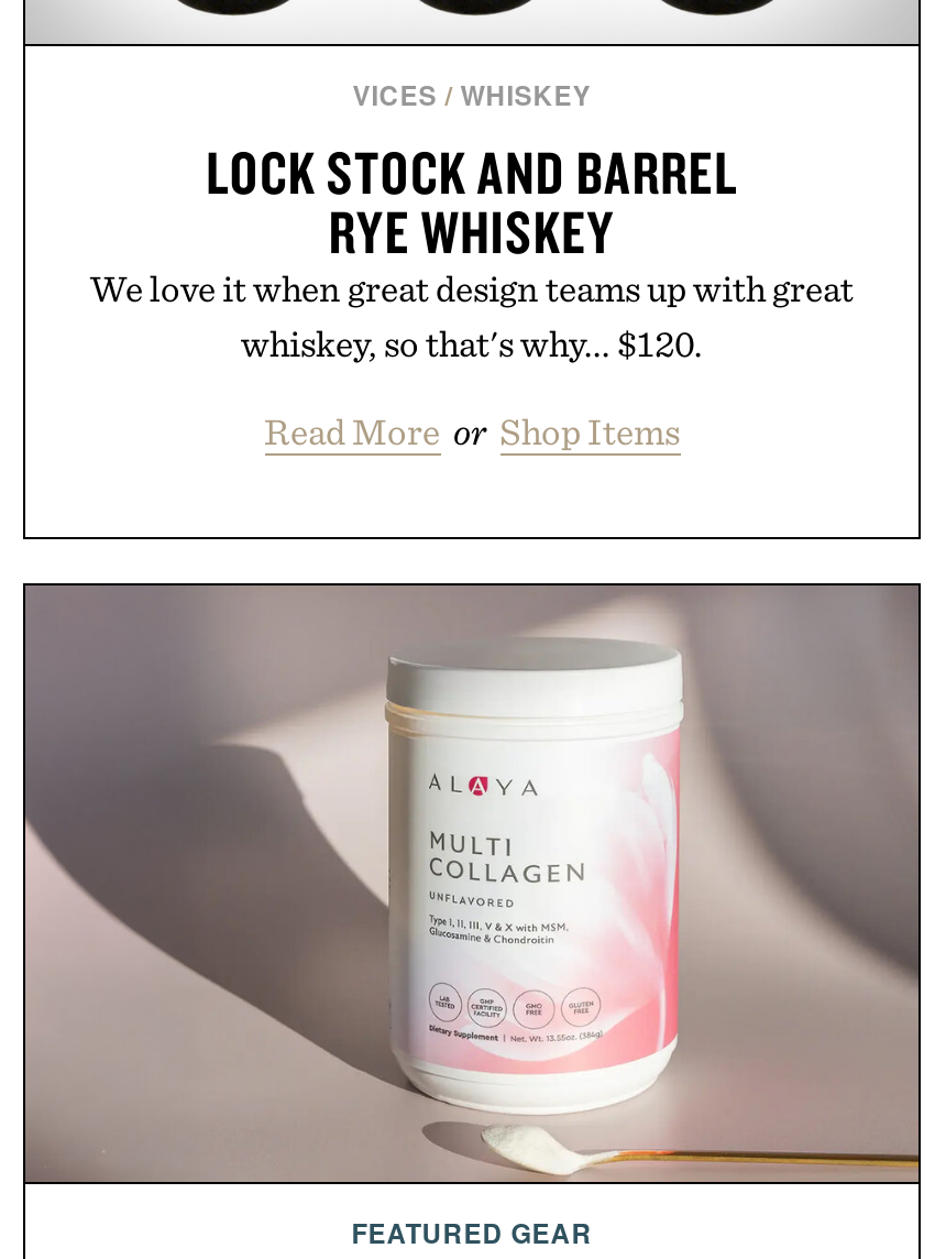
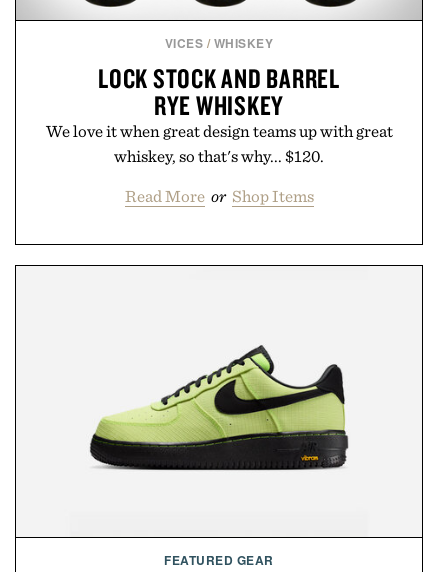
- [image]
+ [image]
